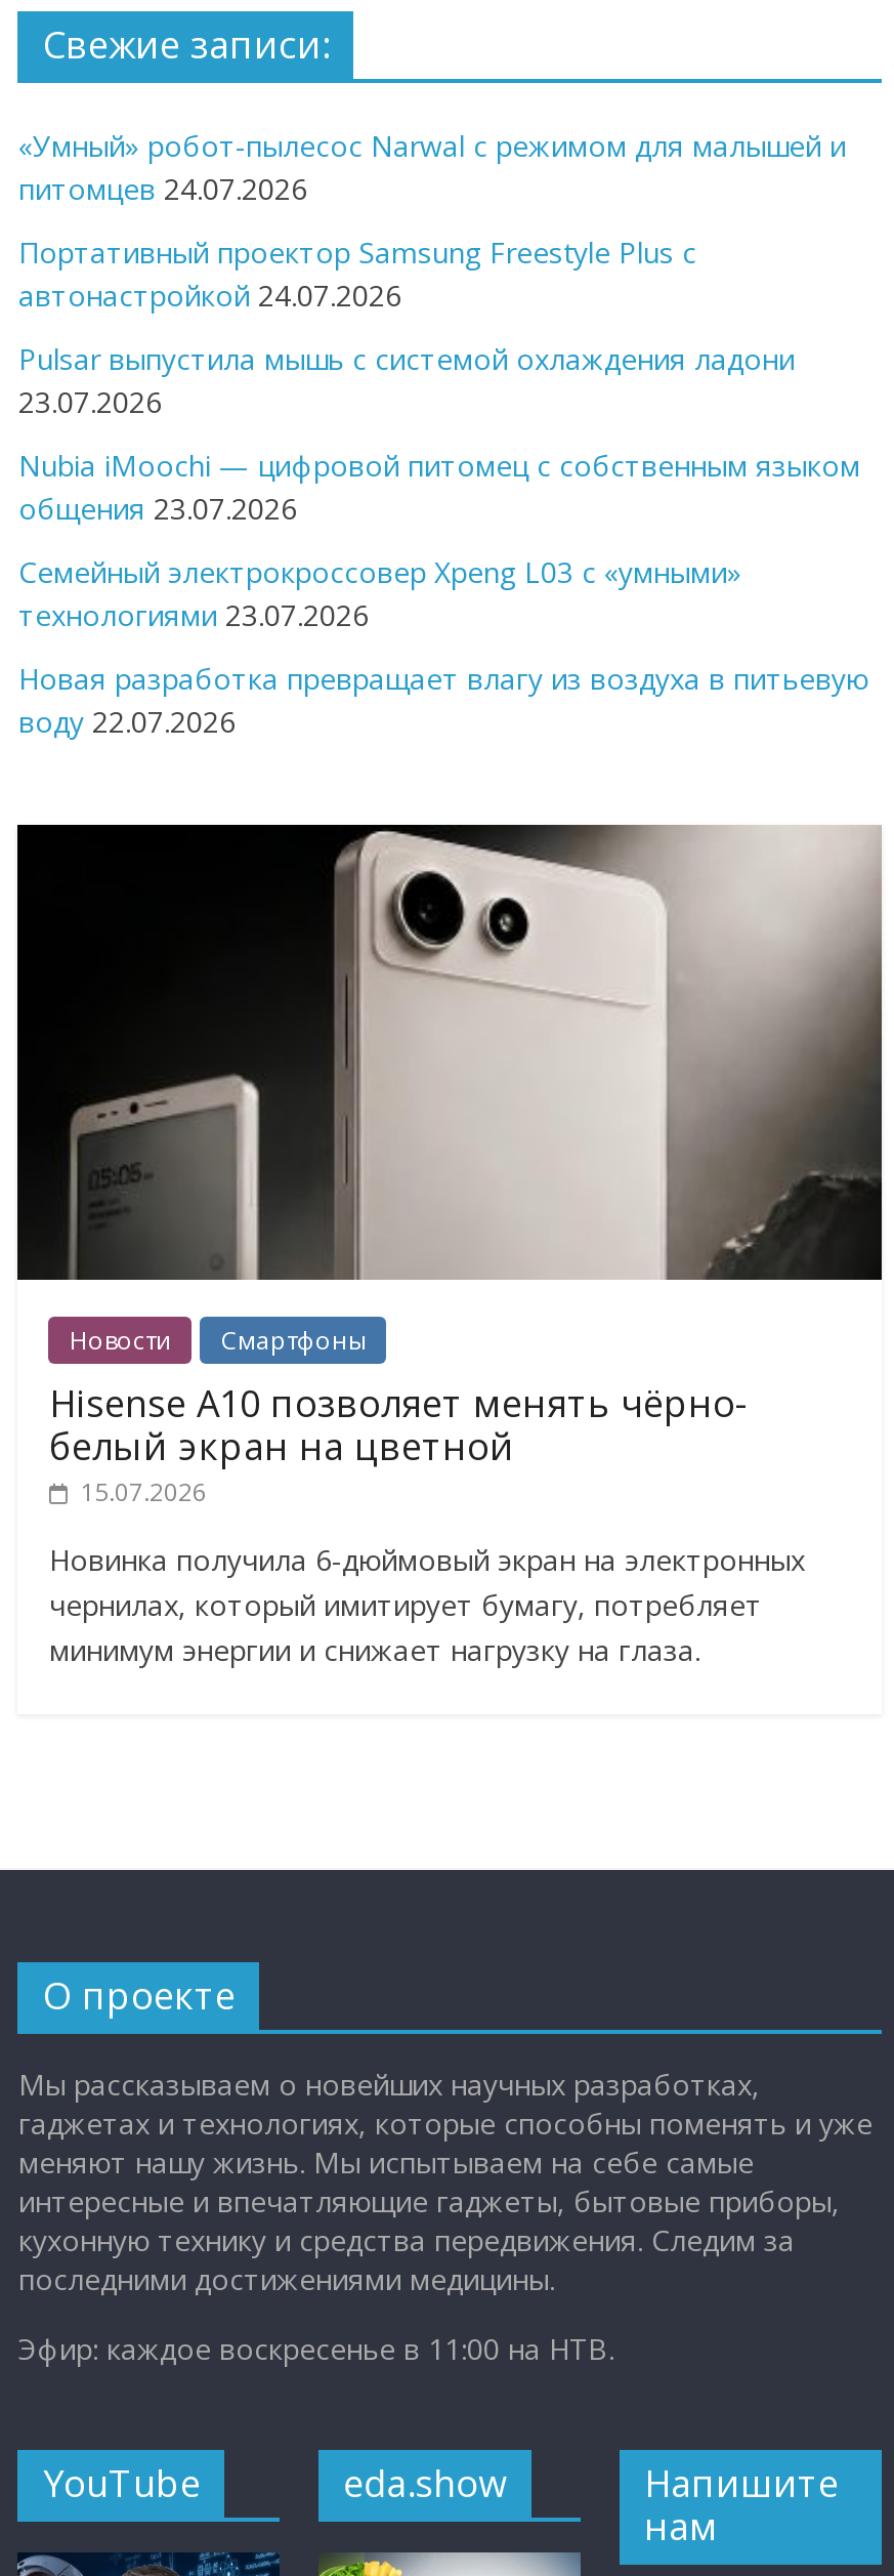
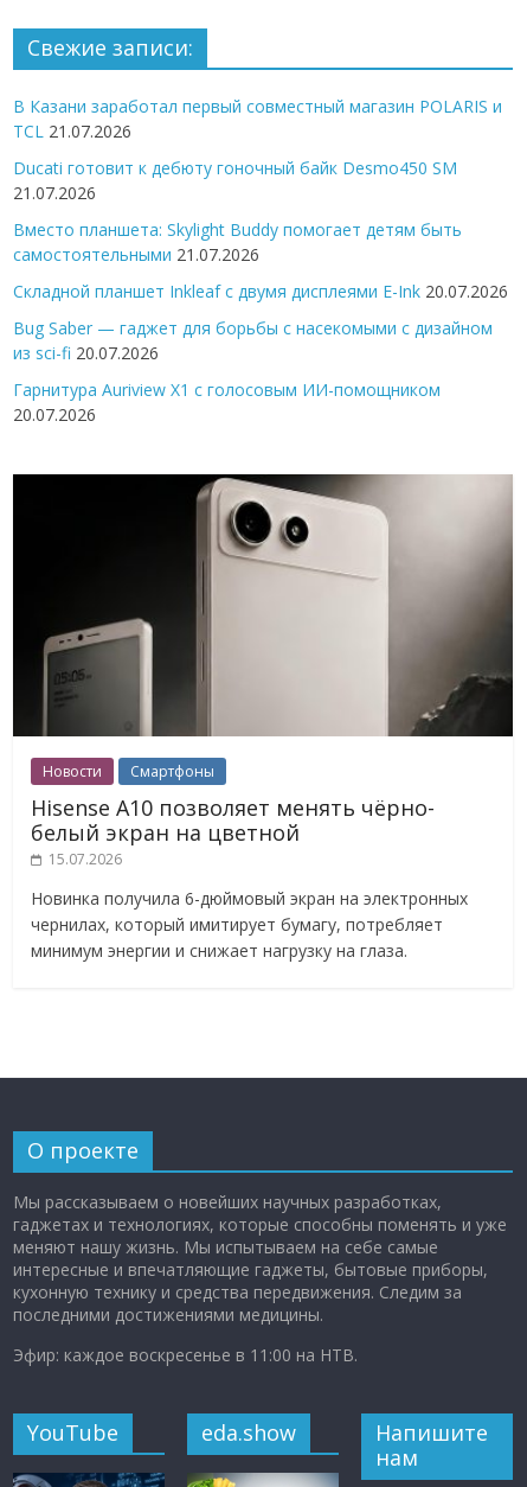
- «Умный» робот-пылесос Narwal с режимом для малышей и
- питомцев 24.07.2026
+ В Казани заработал первый совместный магазин POLARIS и
+ TCL 21.07.2026

- Портативный проектор Samsung Freestyle Plus с
- автонастройкой 24.07.2026
+ Ducati готовит к дебюту гоночный байк Desmo450 SM
+ 21.07.2026

- Pulsar выпустила мышь с системой охлаждения ладони
- 23.07.2026
+ Вместо планшета: Skylight Buddy помогает детям быть
+ самостоятельными 21.07.2026

- Nubia iMoochi — цифровой питомец с собственным языком
- общения 23.07.2026
+ Складной планшет Inkleaf с двумя дисплеями E-Ink 20.07.2026

- Семейный электрокроссовер Xpeng L03 с «умными»
- технологиями 23.07.2026
+ Bug Saber — гаджет для борьбы с насекомыми с дизайном
+ из sci-fi 20.07.2026

- Новая разработка превращает влагу из воздуха в питьевую
- воду 22.07.2026
+ Гарнитура Auriview X1 с голосовым ИИ-помощником
+ 20.07.2026
